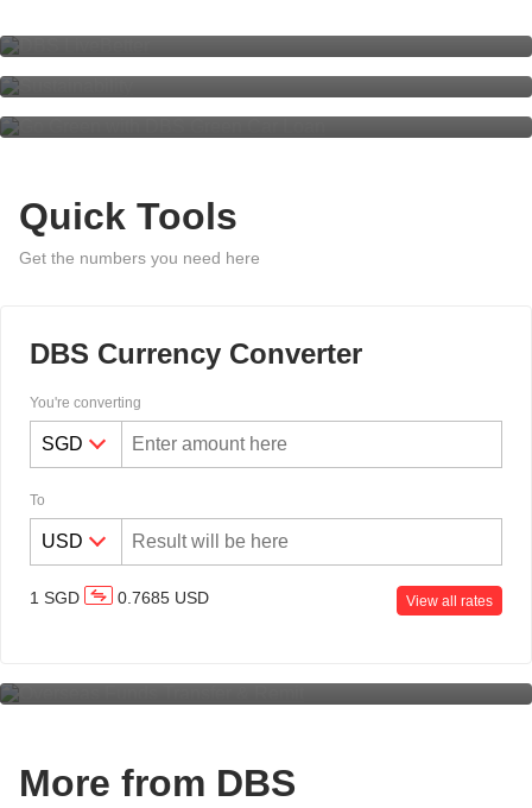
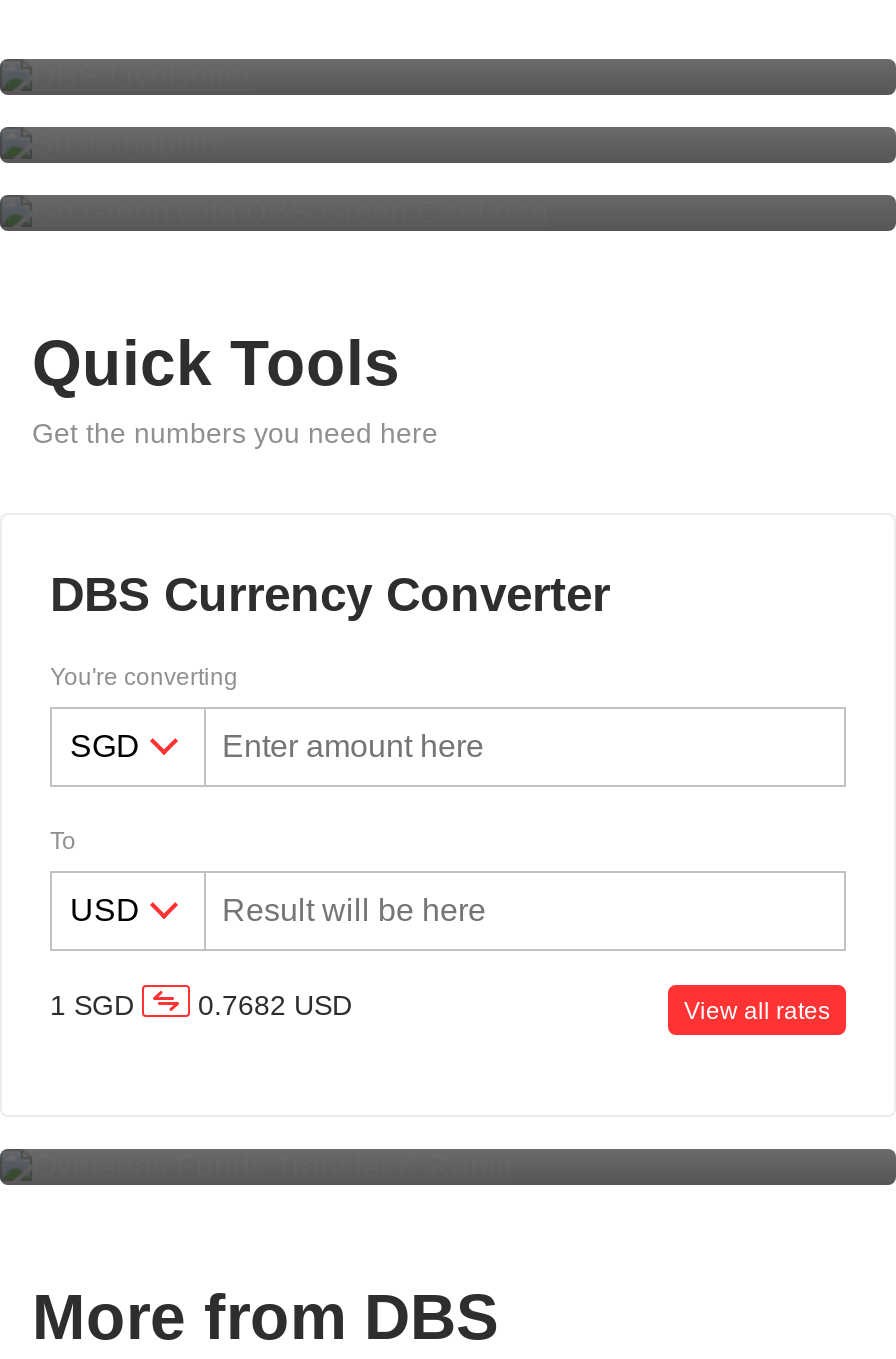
- 1 SGD 0.7685 USD
+ 1 SGD 0.7682 USD
